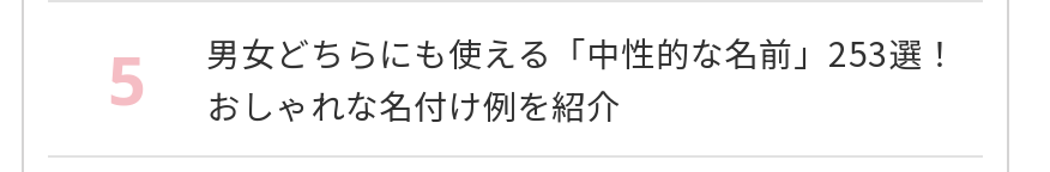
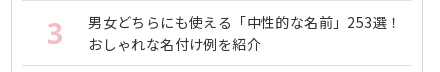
- 5 男女どちらにも使える「中性的な名前」253選！ おしゃれな名付け例を紹介
+ 3 男女どちらにも使える「中性的な名前」253選！ おしゃれな名付け例を紹介
